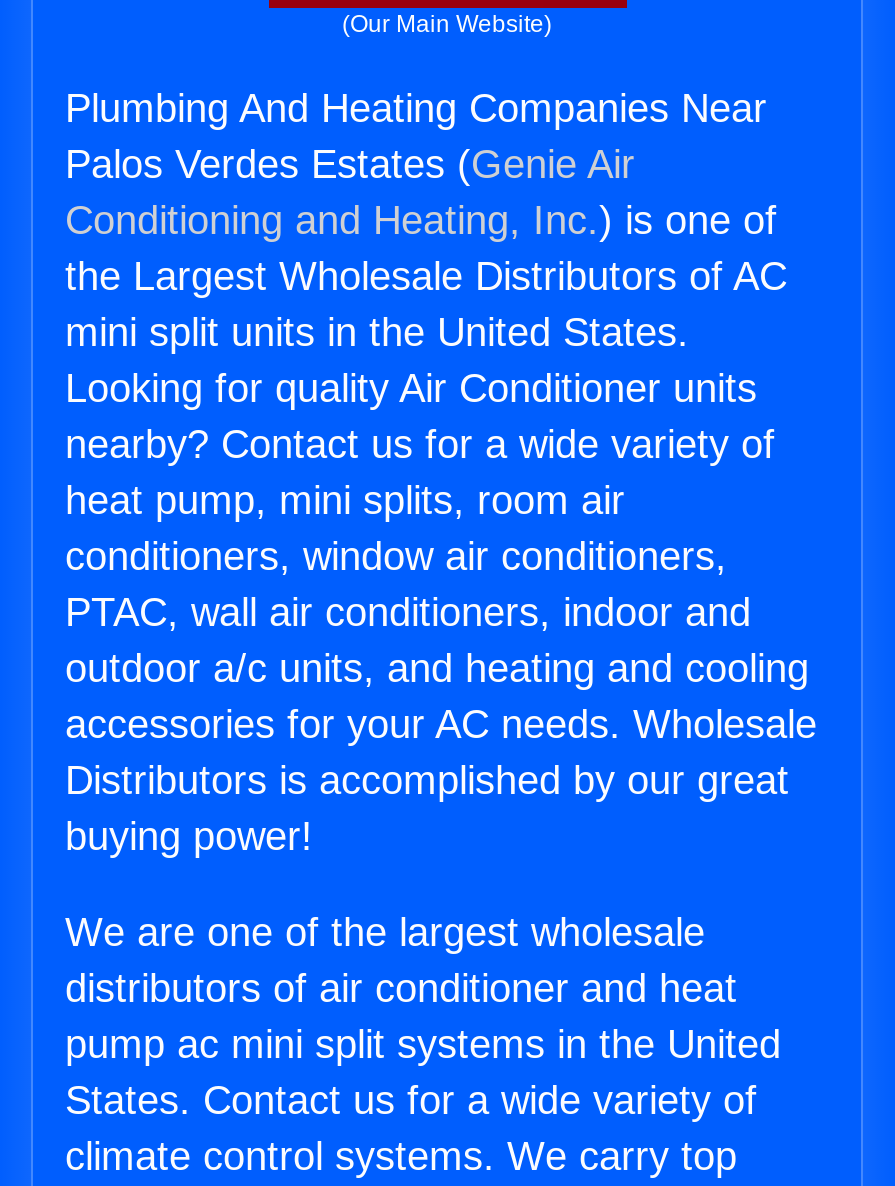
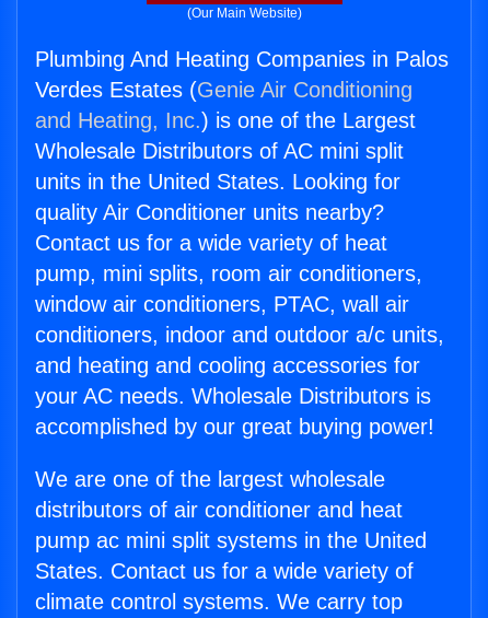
- Plumbing And Heating Companies Near
- Palos Verdes Estates (Genie Air
- Conditioning and Heating, Inc.) is one of
- the Largest Wholesale Distributors of AC
- mini split units in the United States.
- Looking for quality Air Conditioner units
- nearby? Contact us for a wide variety of
- heat pump, mini splits, room air
- conditioners, window air conditioners,
- PTAC, wall air conditioners, indoor and
- outdoor a/c units, and heating and cooling
- accessories for your AC needs. Wholesale
- Distributors is accomplished by our great
- buying power!
+ Plumbing And Heating Companies in Palos
+ Verdes Estates (Genie Air Conditioning
+ and Heating, Inc.) is one of the Largest
+ Wholesale Distributors of AC mini split
+ units in the United States. Looking for
+ quality Air Conditioner units nearby?
+ Contact us for a wide variety of heat
+ pump, mini splits, room air conditioners,
+ window air conditioners, PTAC, wall air
+ conditioners, indoor and outdoor a/c units,
+ and heating and cooling accessories for
+ your AC needs. Wholesale Distributors is
+ accomplished by our great buying power!
